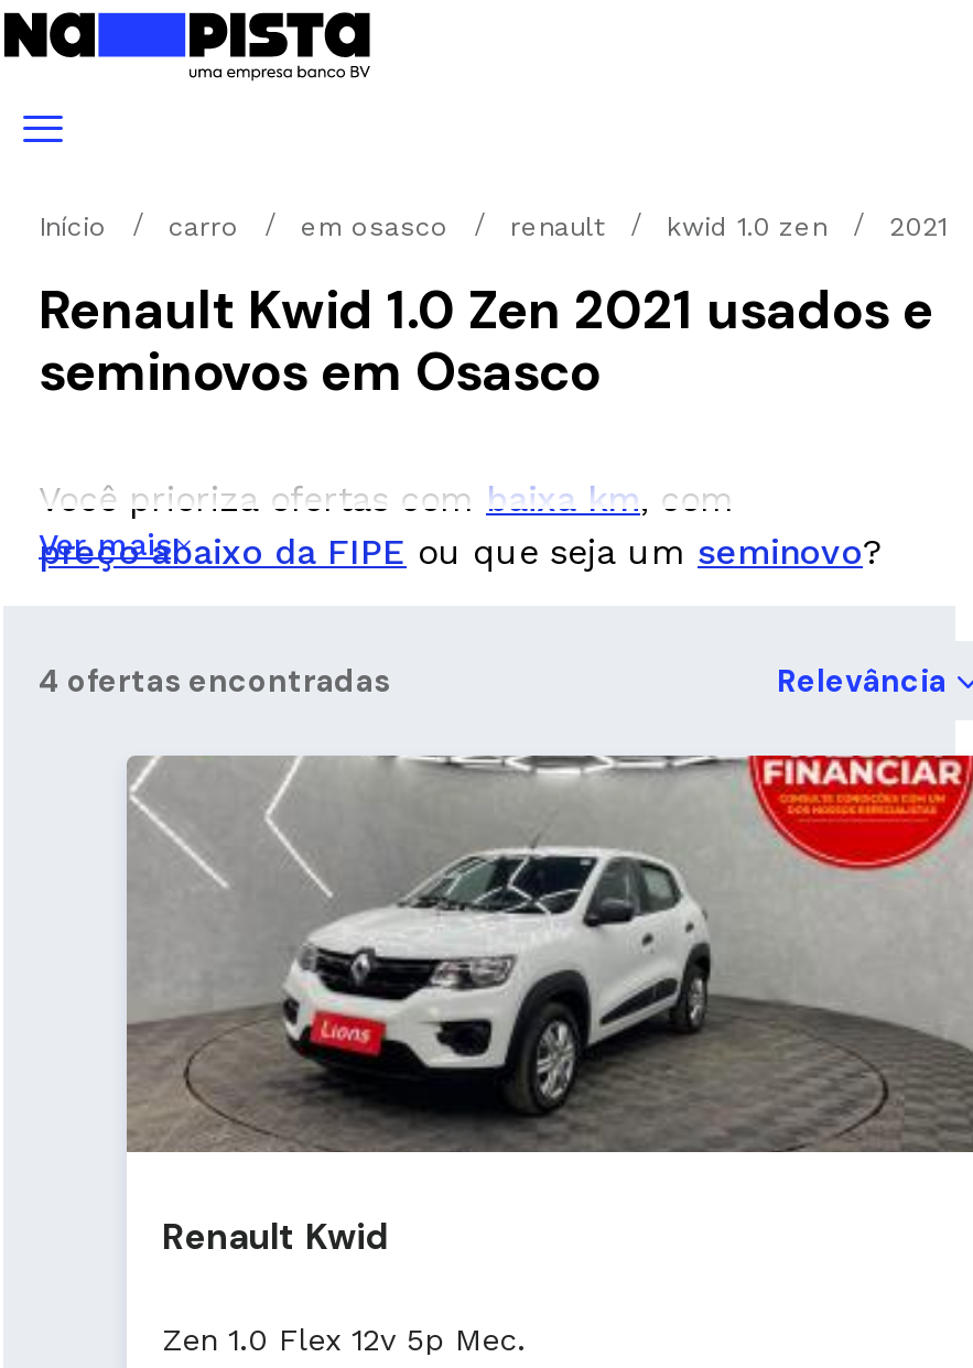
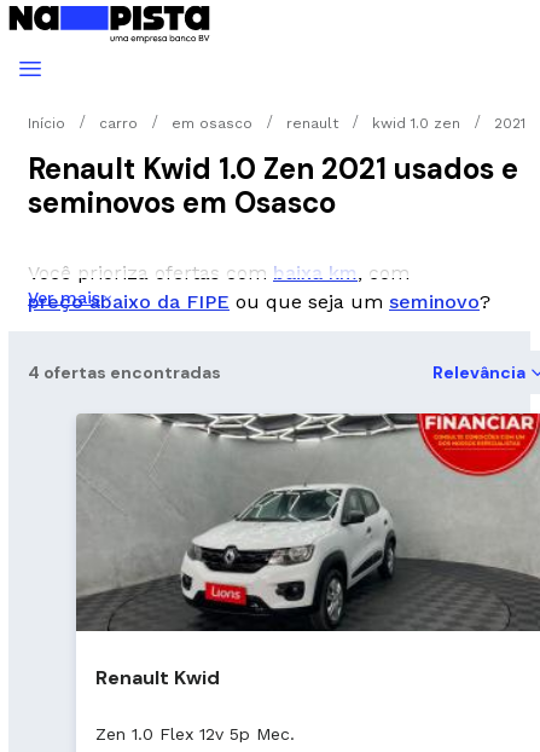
- [image]
+ [image]
